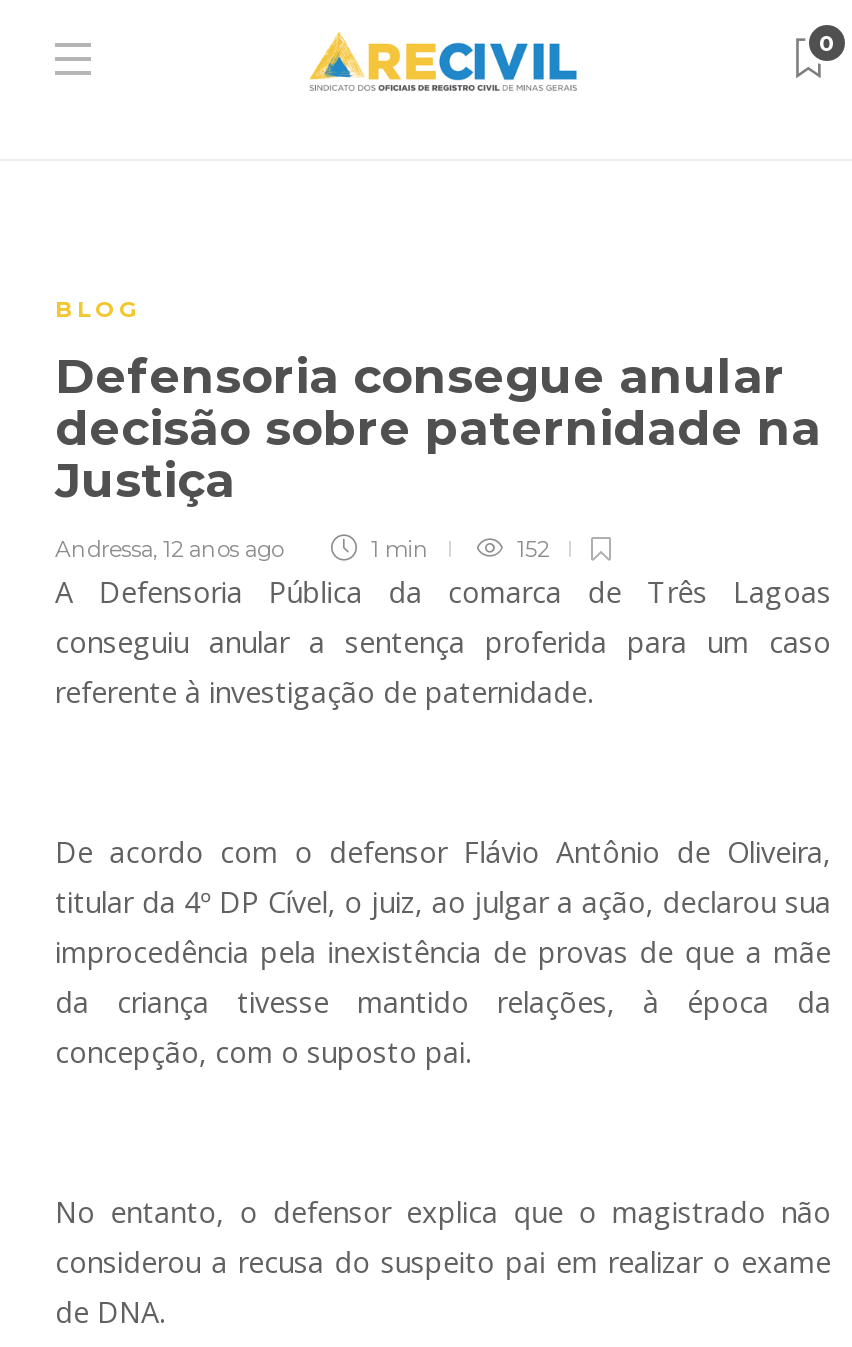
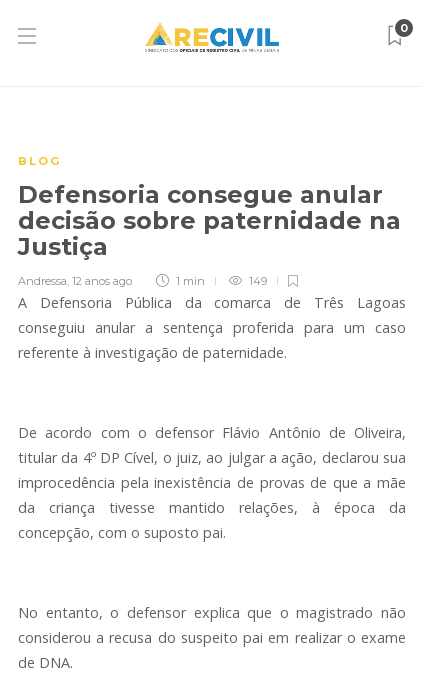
- 152
+ 149
